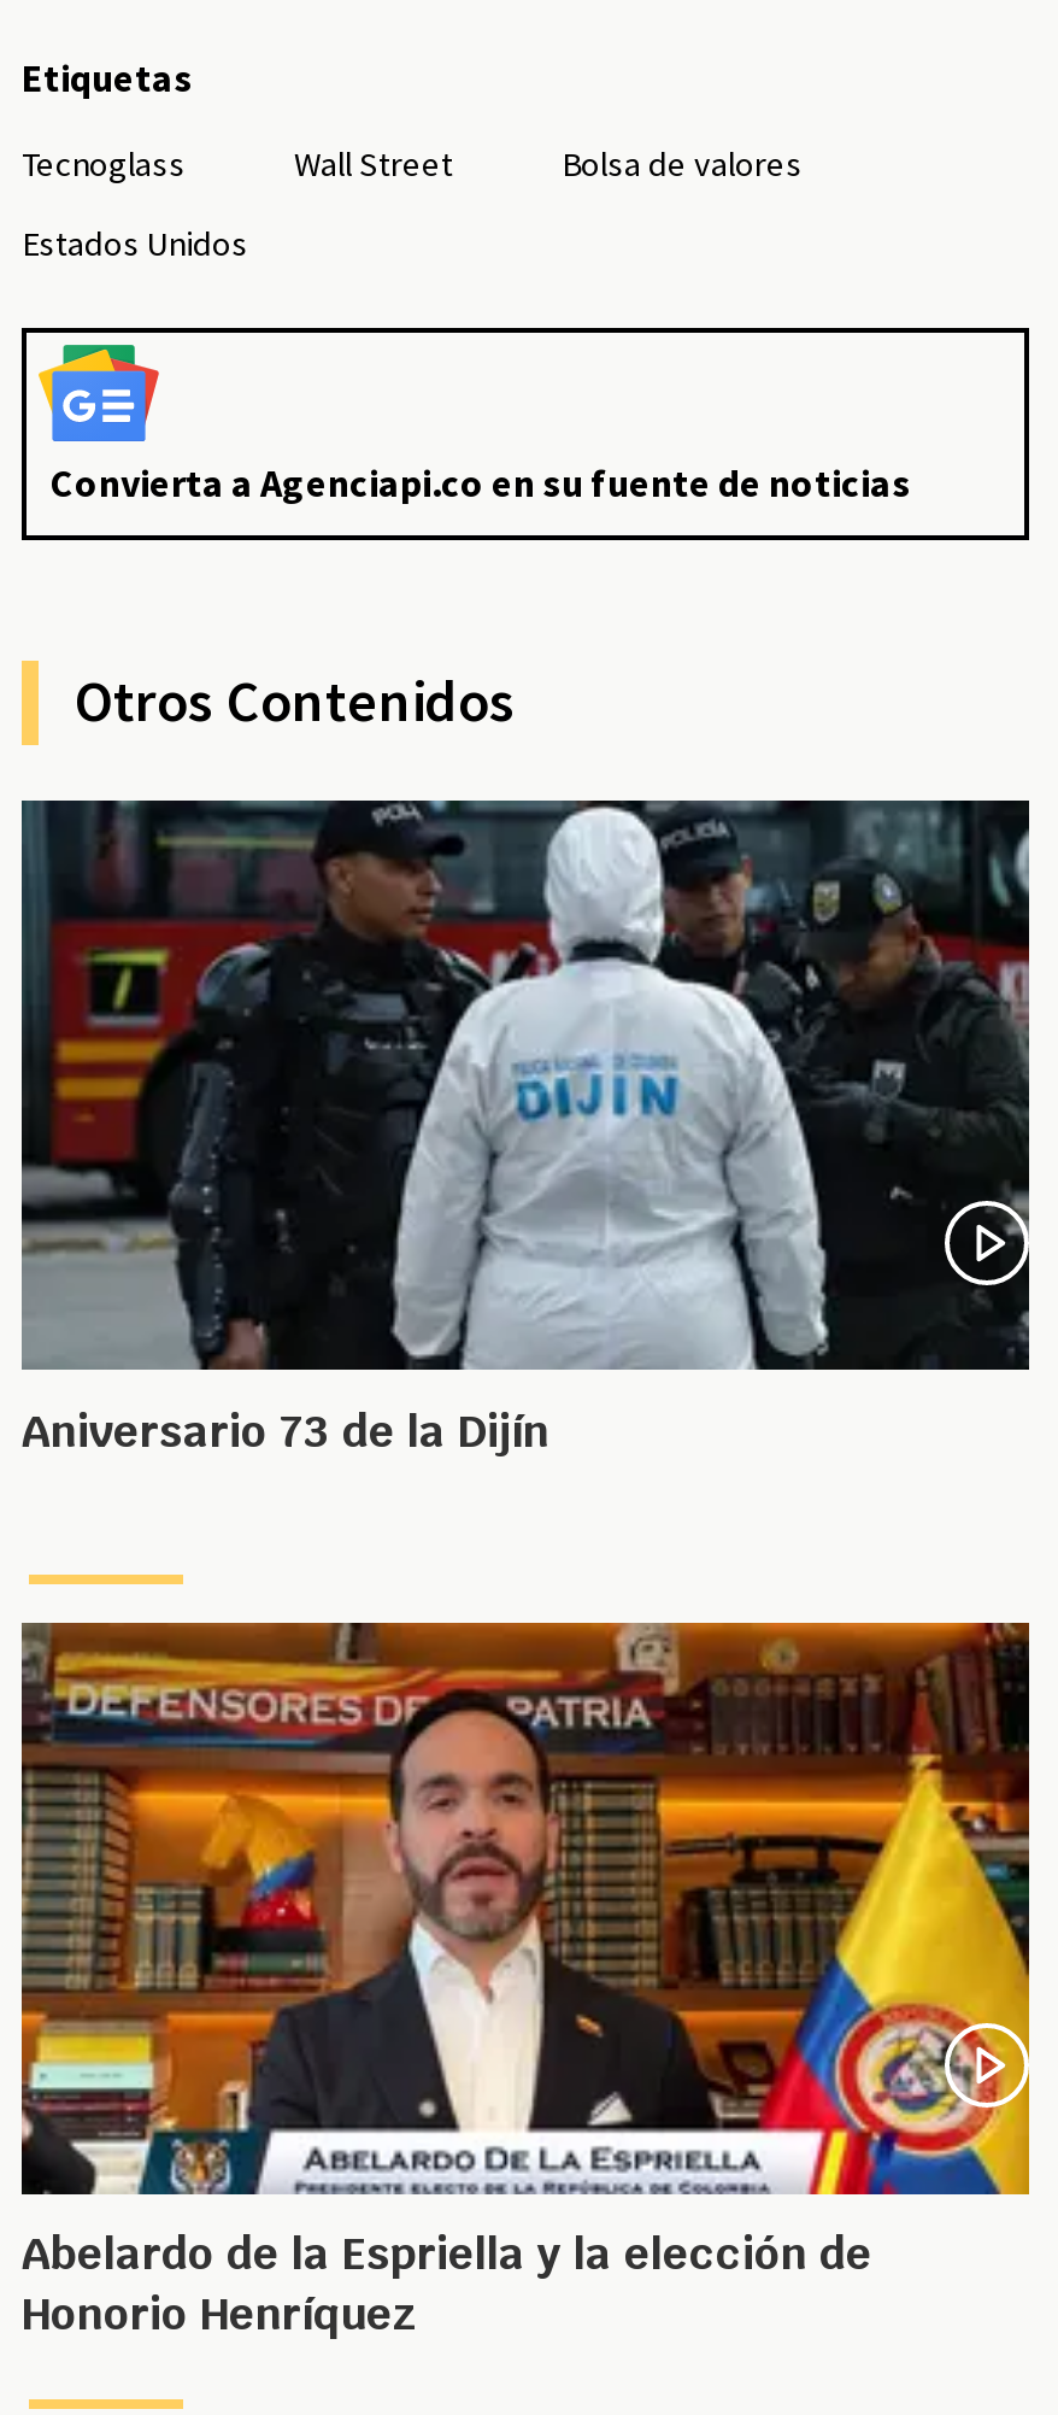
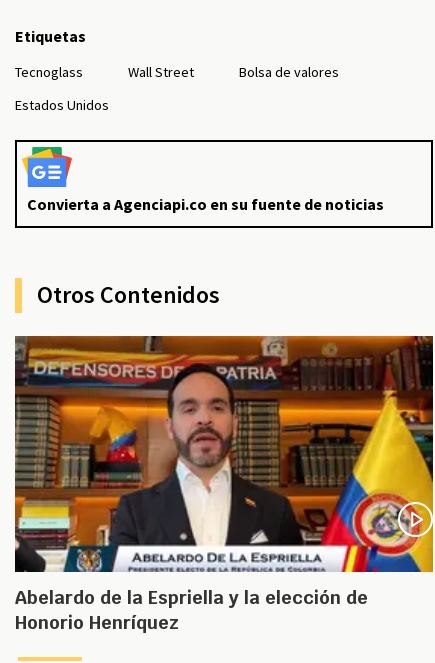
- [image]
- Aniversario 73 de la Dijín
